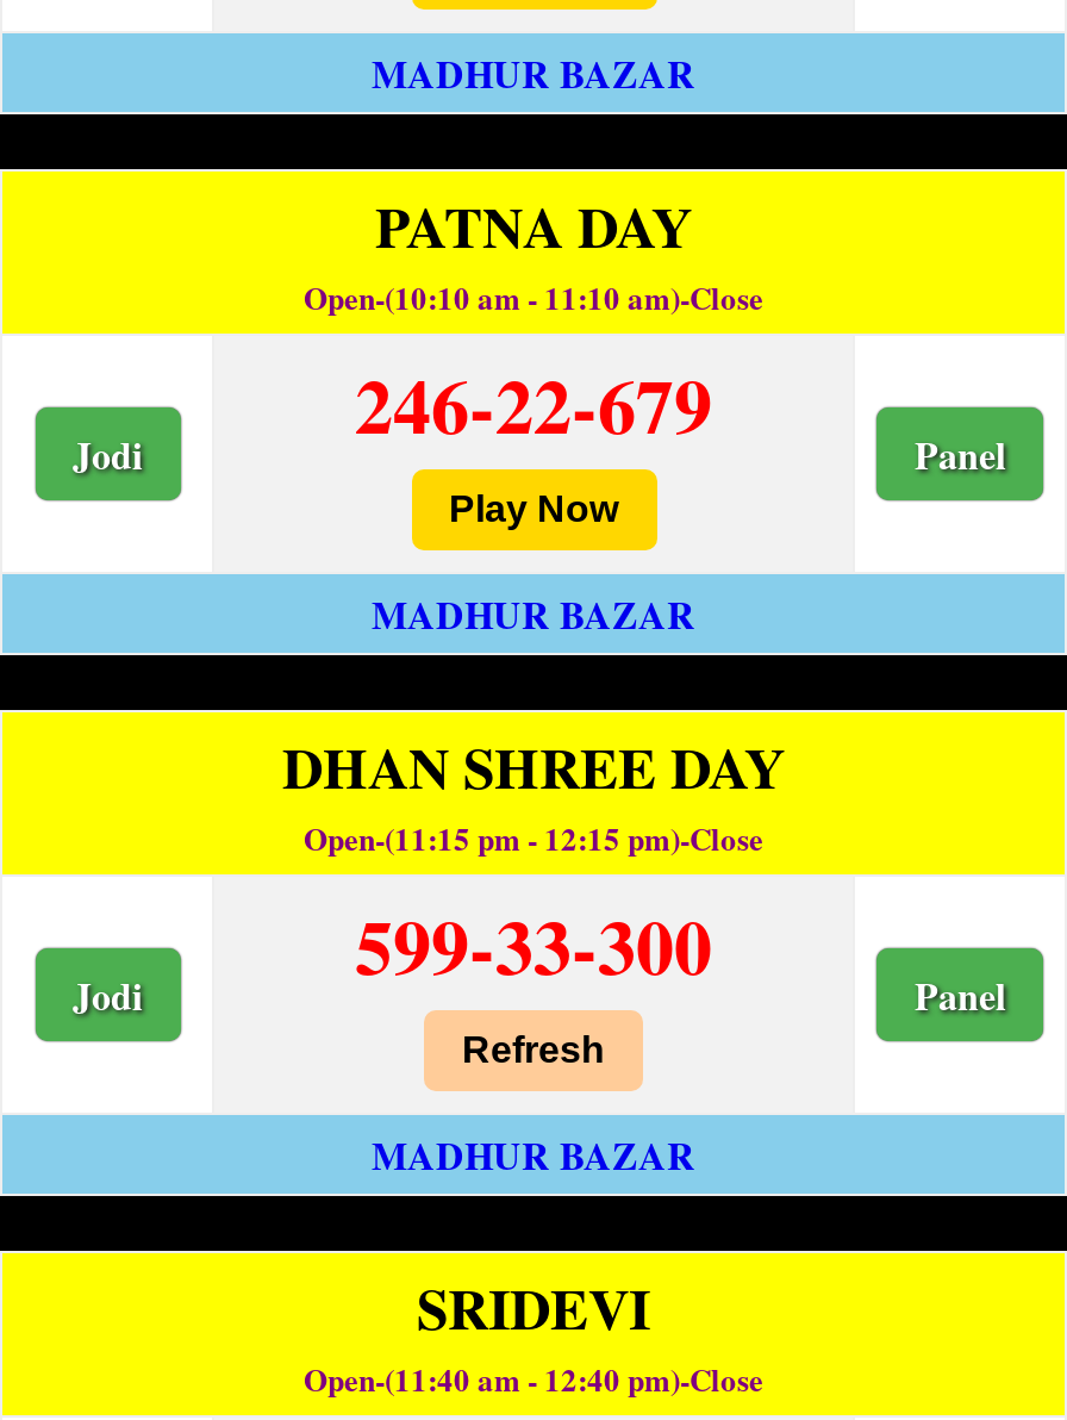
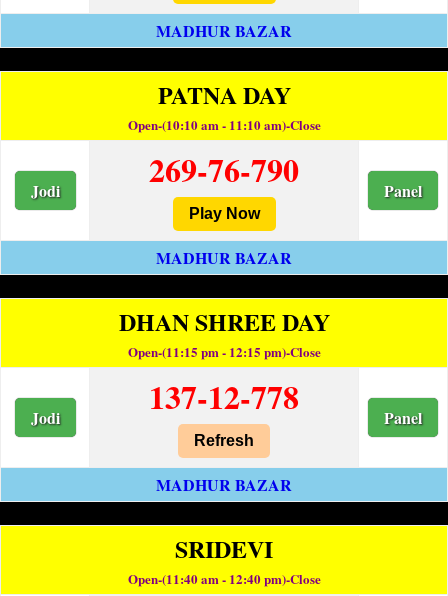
- 246-22-679
+ 269-76-790

- 599-33-300
+ 137-12-778
